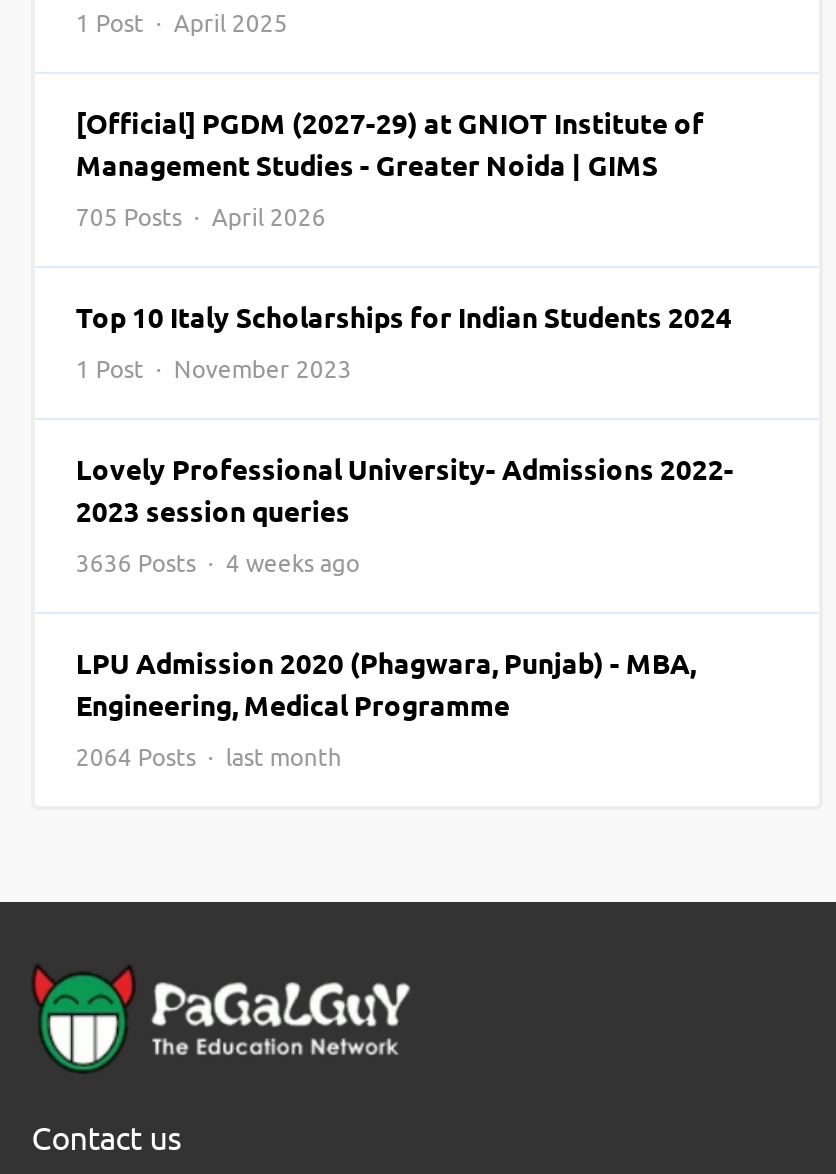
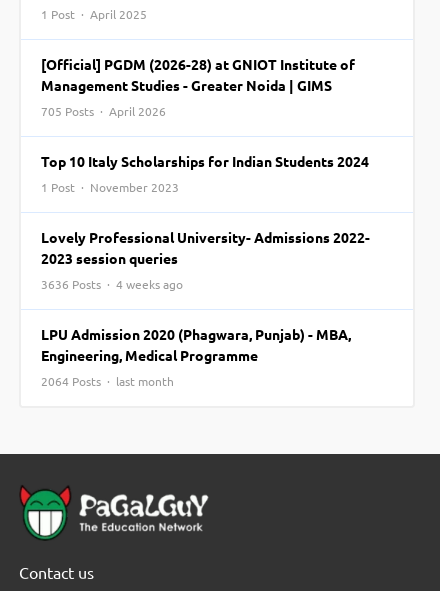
- [Official] PGDM (2027-29) at GNIOT Institute of
+ [Official] PGDM (2026-28) at GNIOT Institute of
